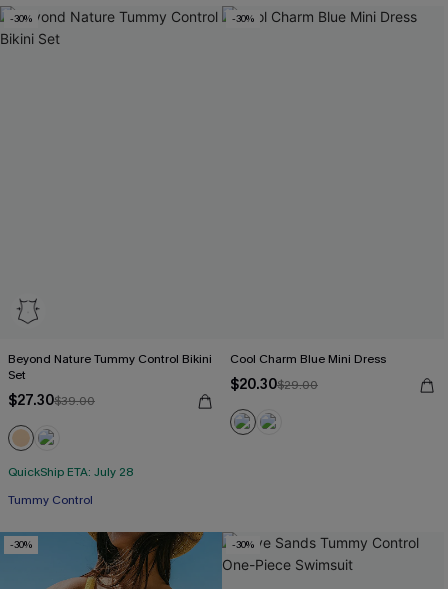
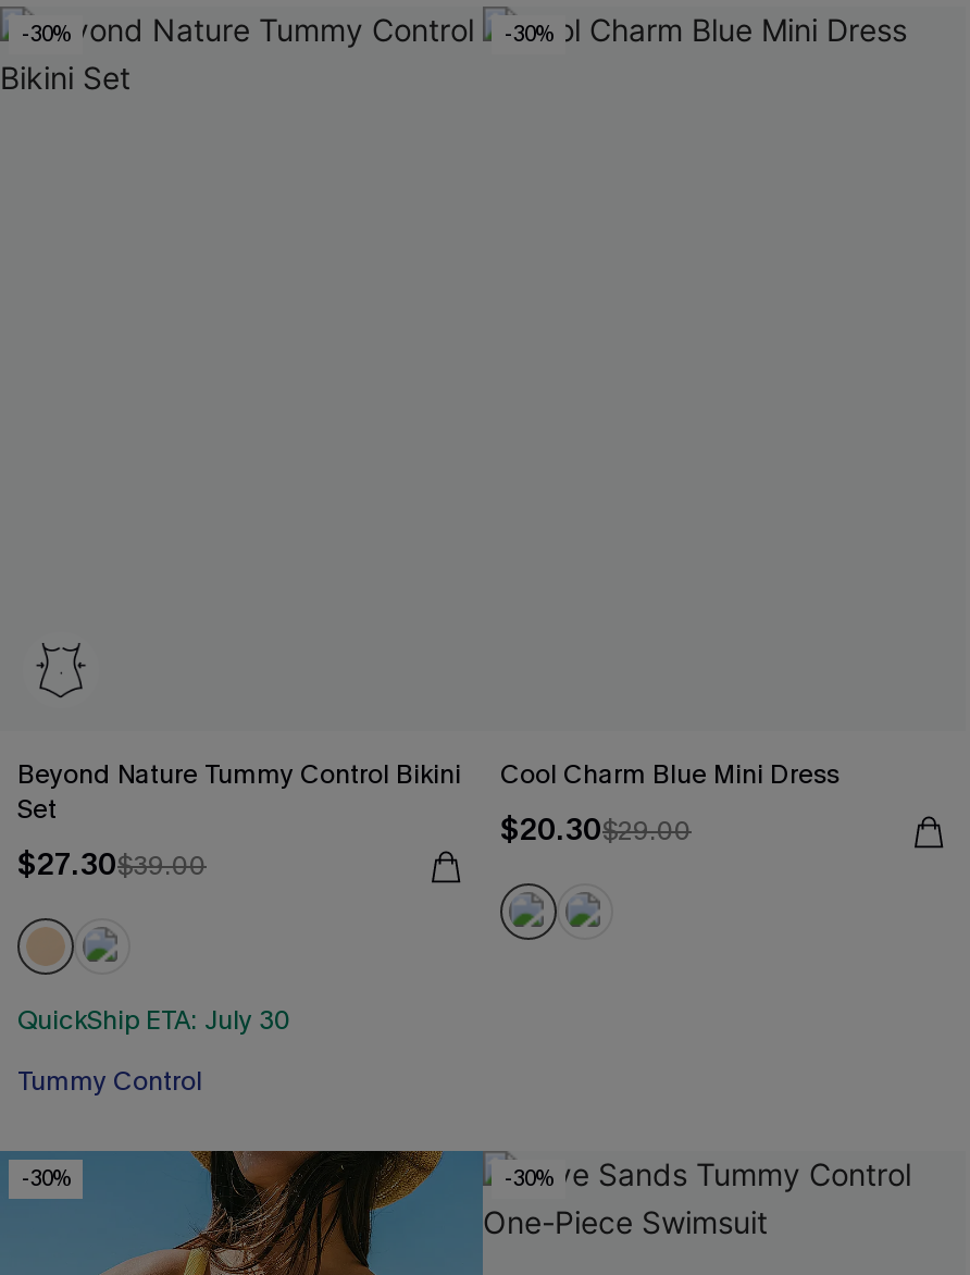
- QuickShip ETA: July 28
+ QuickShip ETA: July 30
